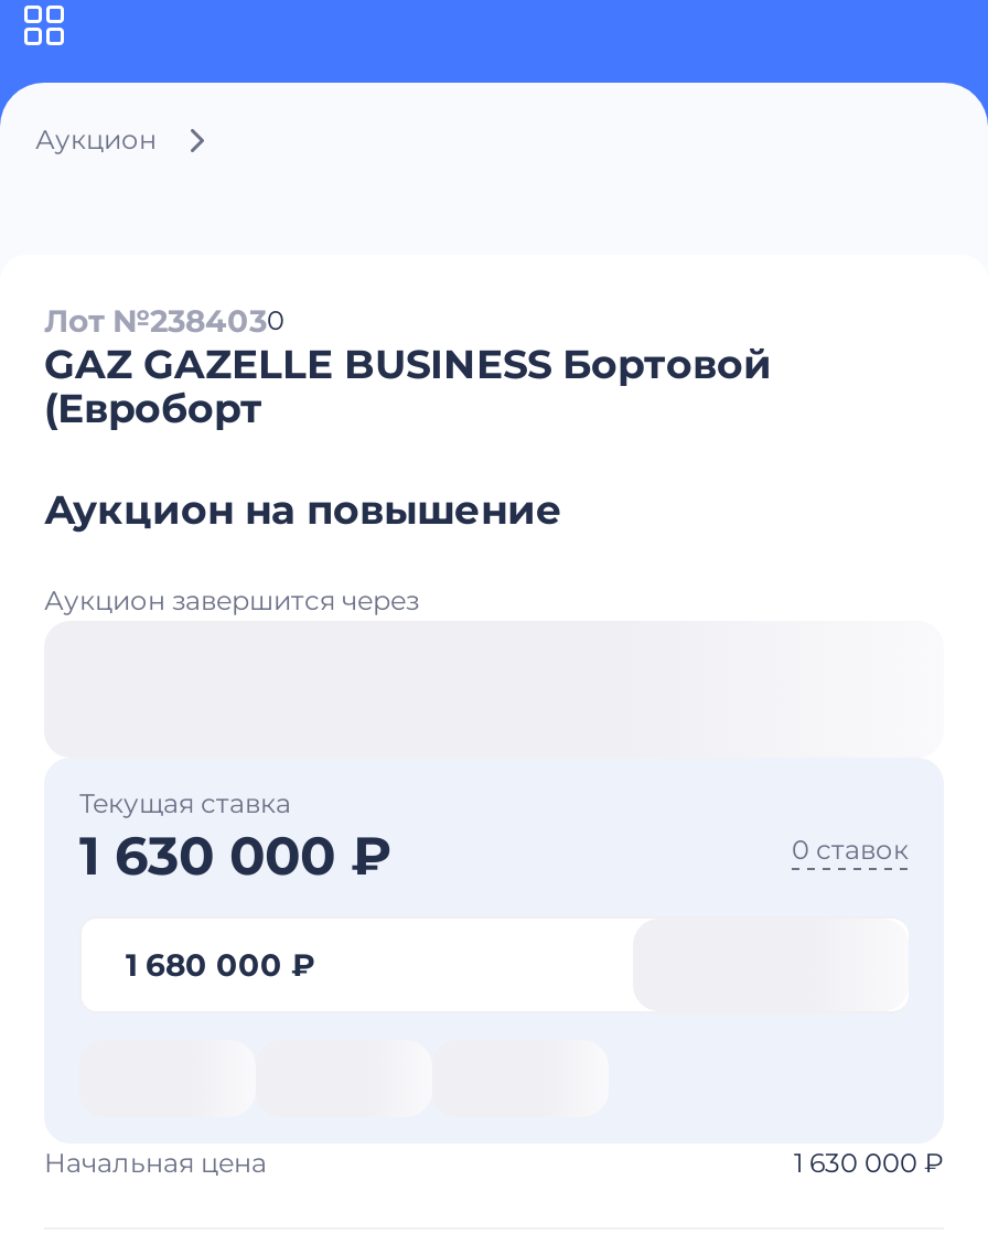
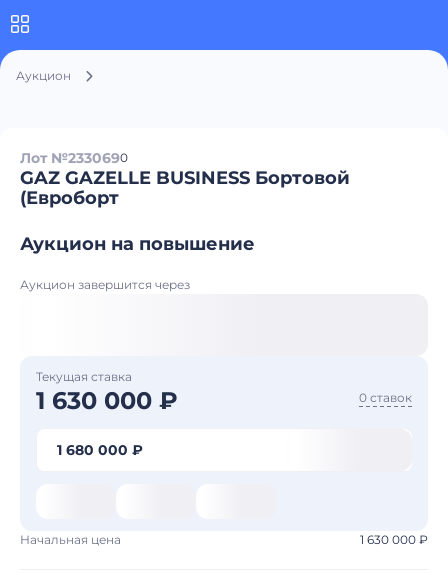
- Лот №2384030
+ Лот №2330690
